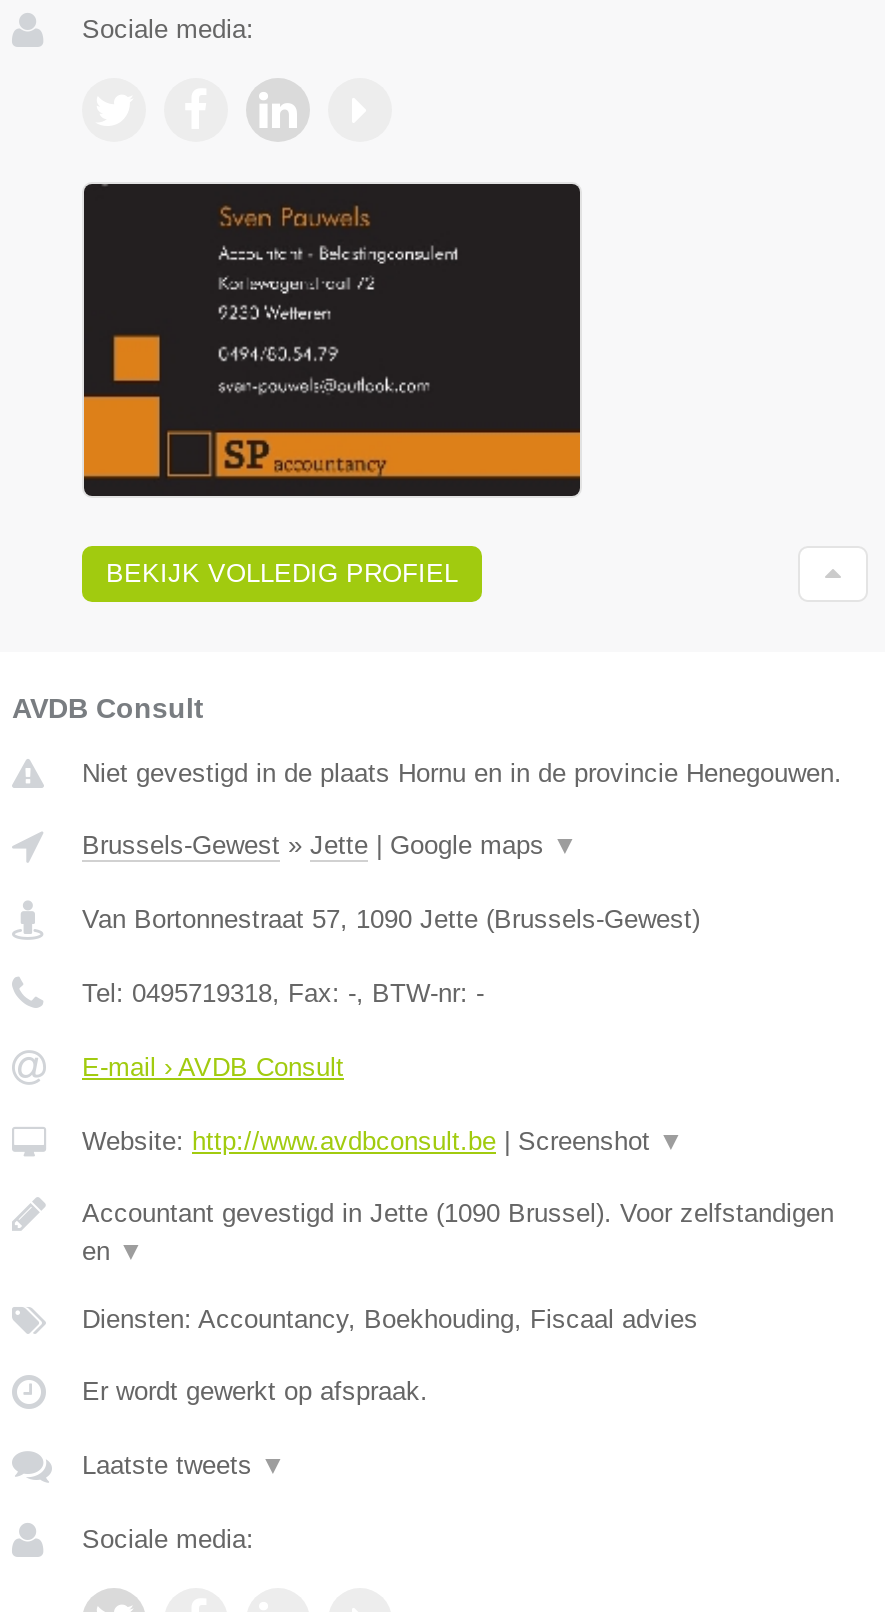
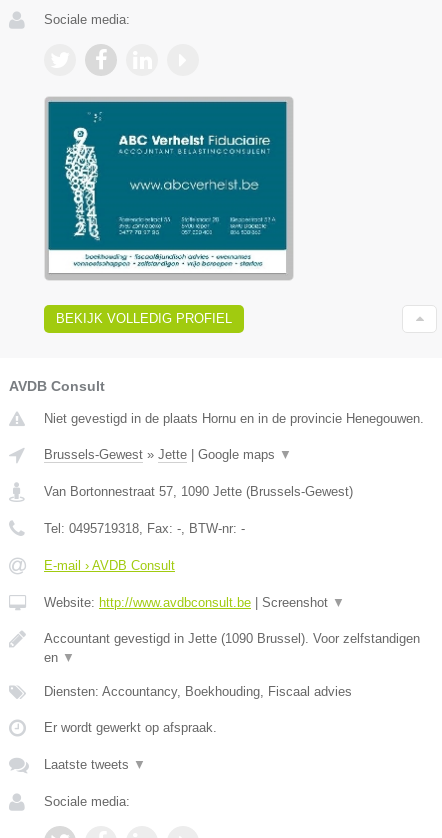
- [image]
+ [image]
